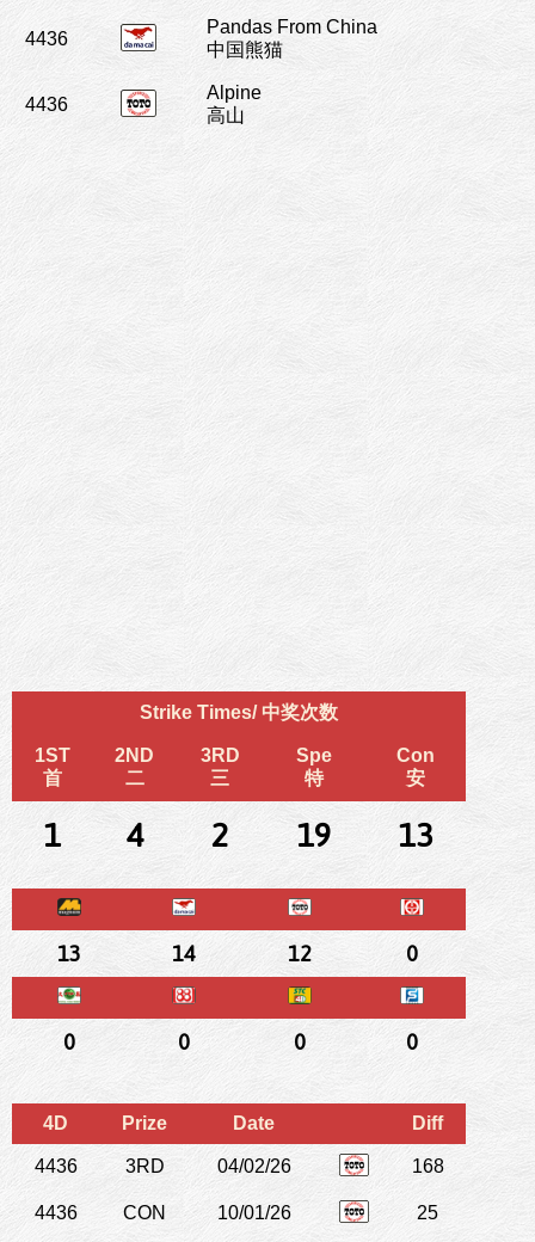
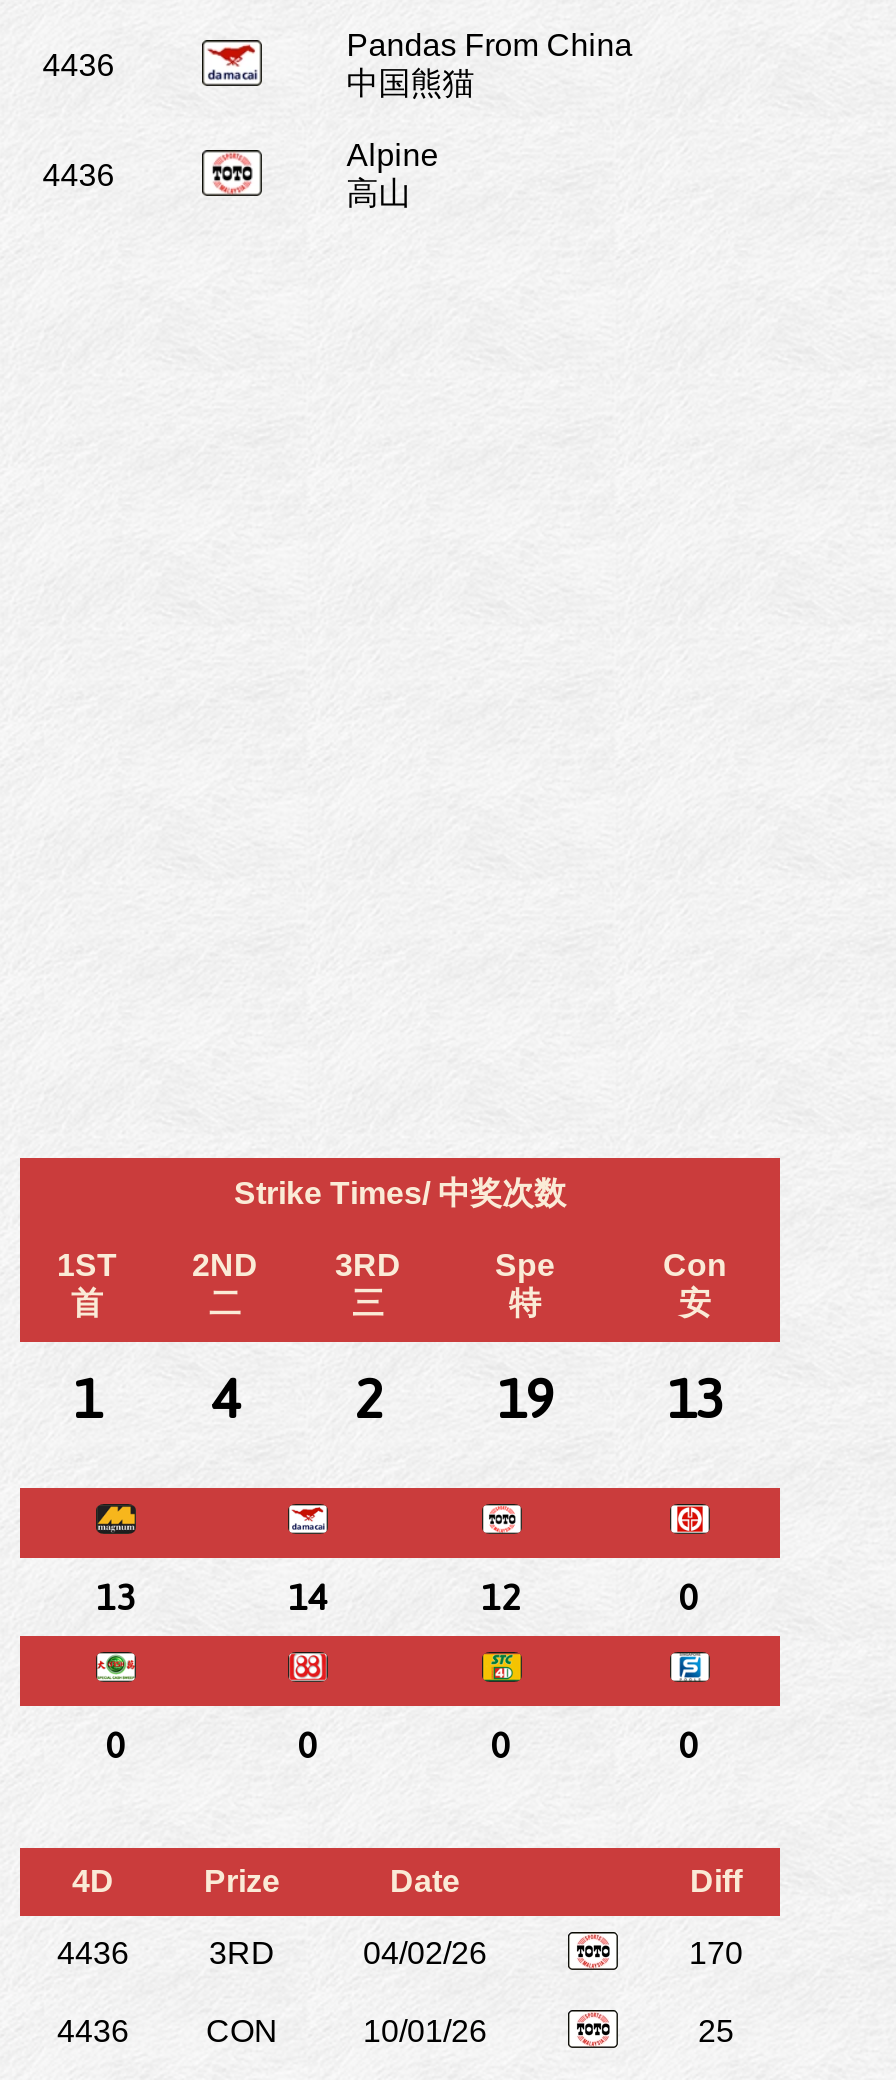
- 168
+ 170
